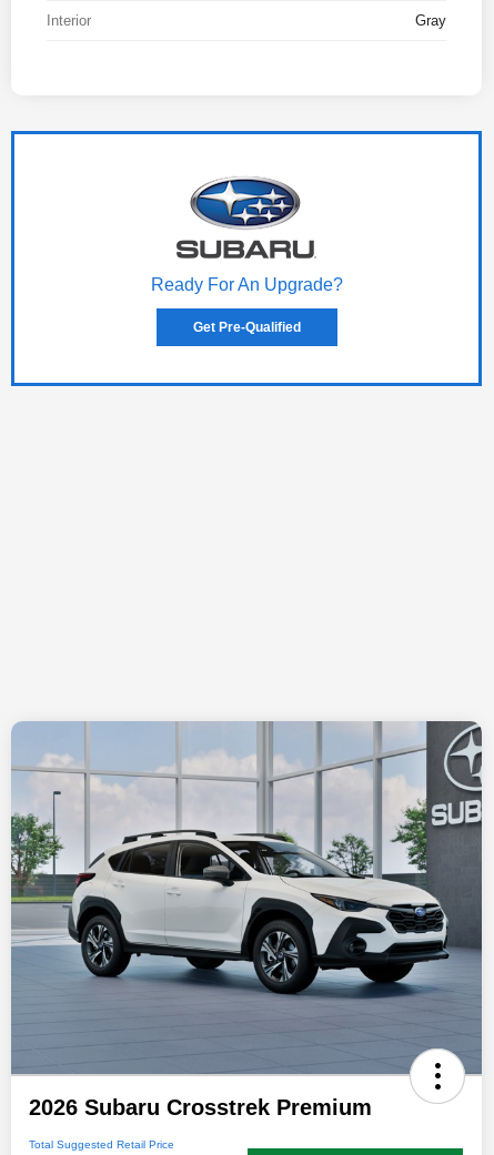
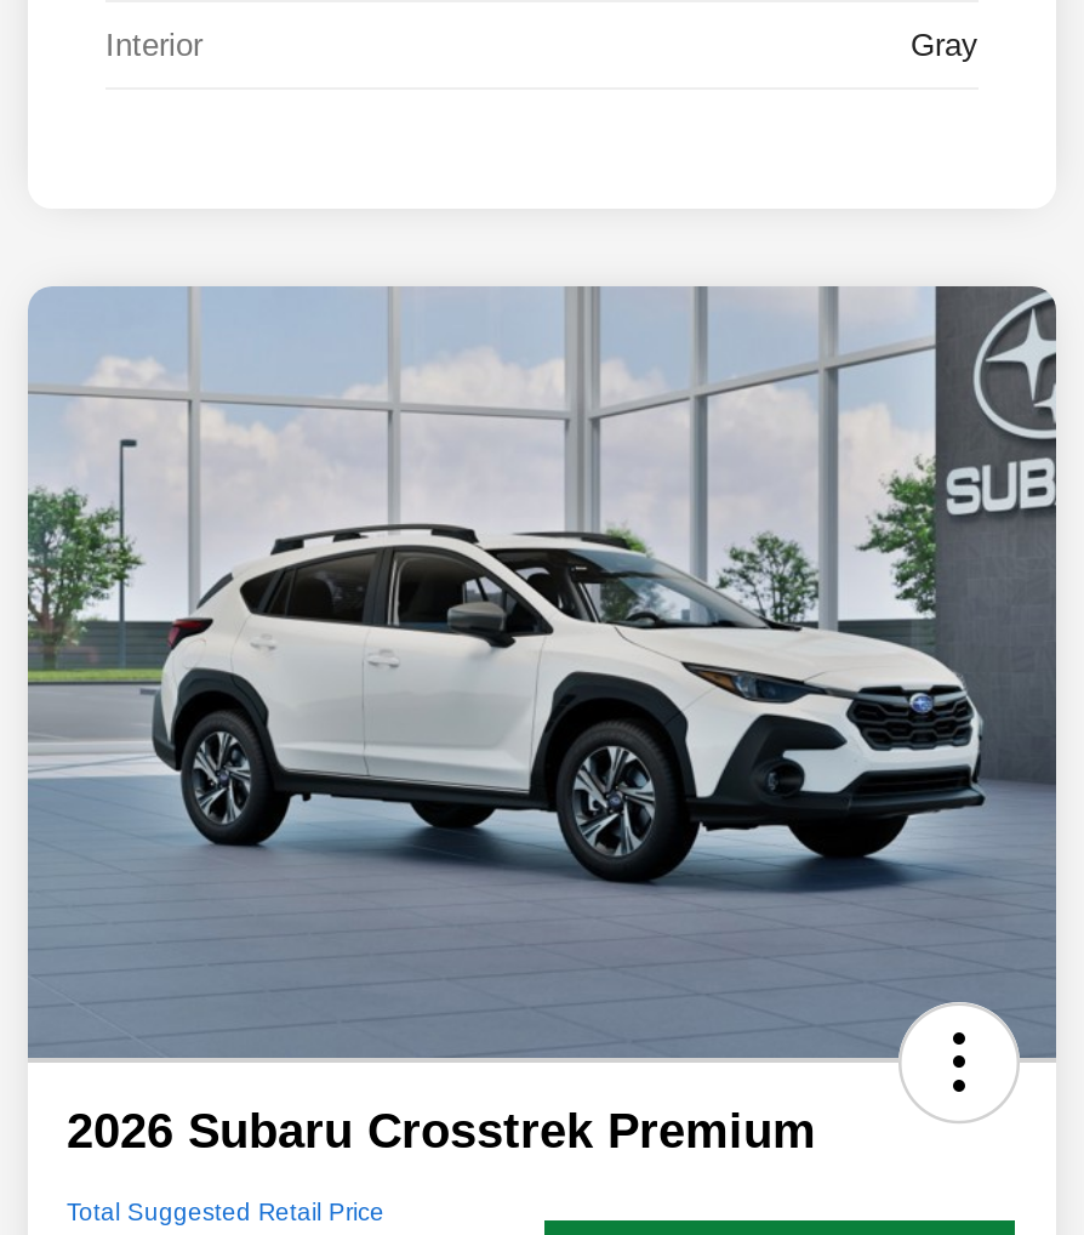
- [image]
- Ready For An Upgrade?
- Get Pre-Qualified
